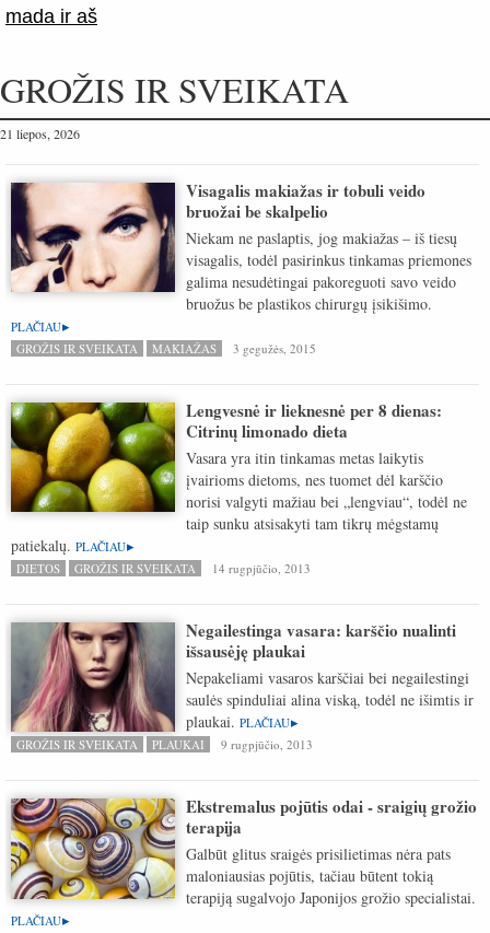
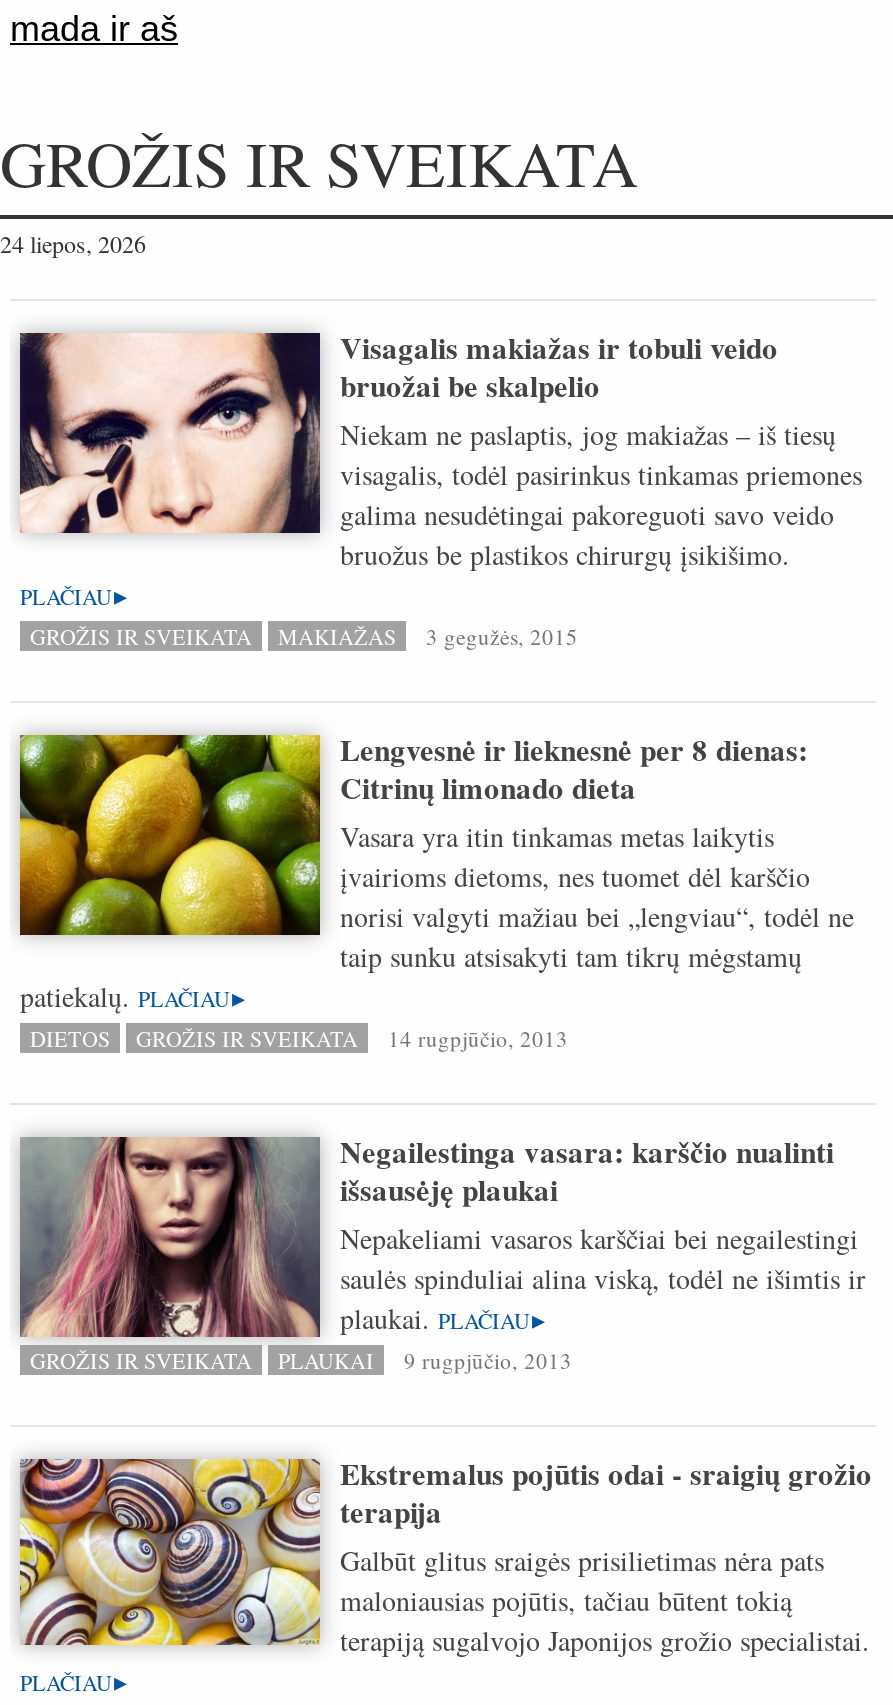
- 21 liepos, 2026
+ 24 liepos, 2026
